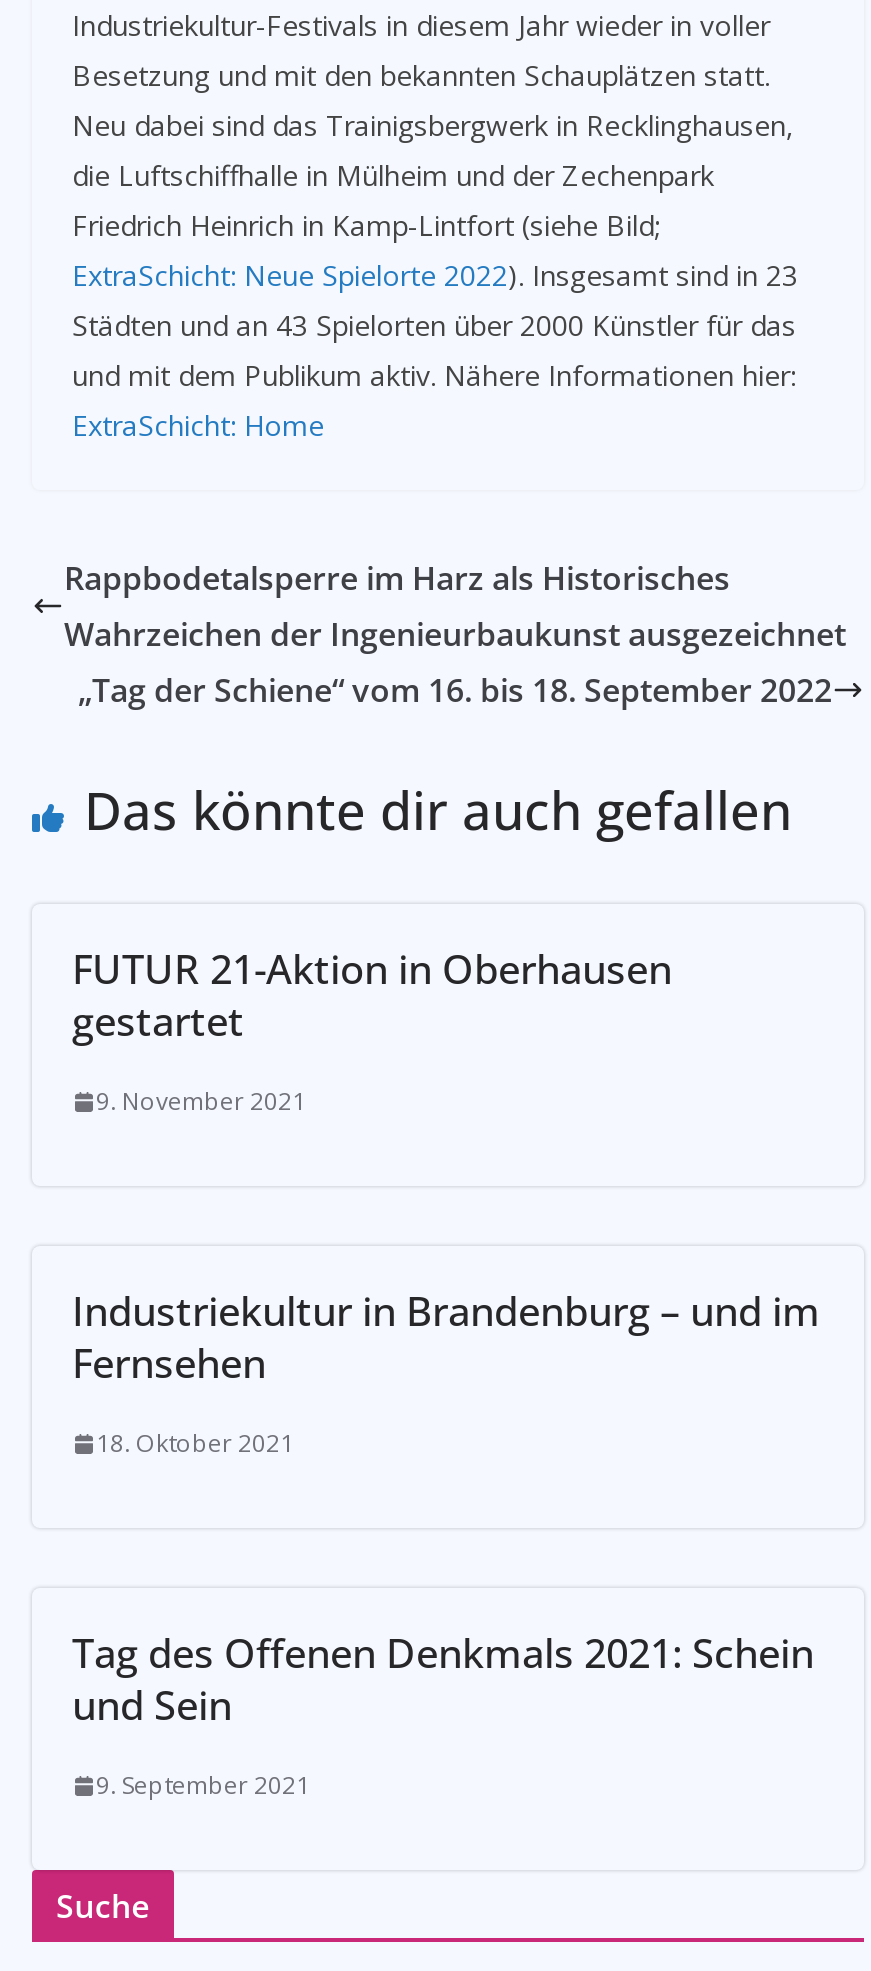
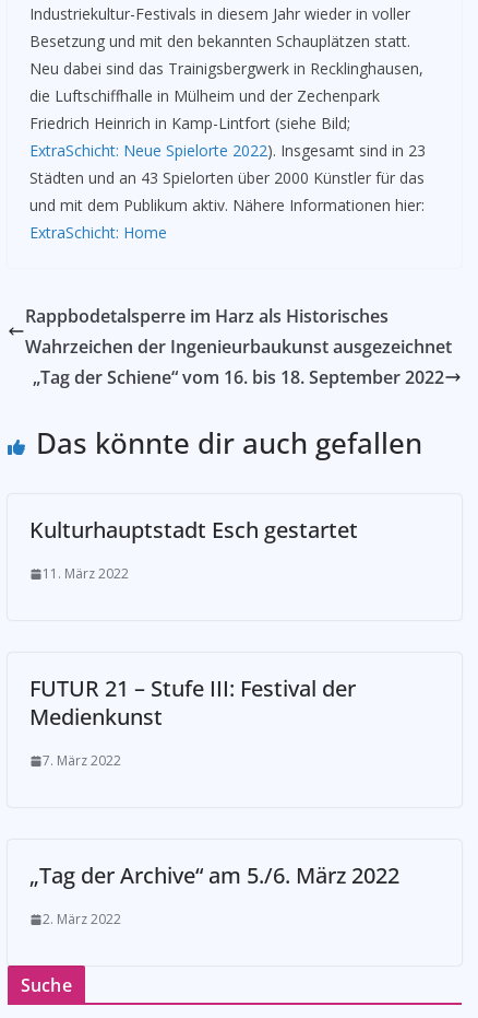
- FUTUR 21-Aktion in Oberhausen
- gestartet
+ Kulturhauptstadt Esch gestartet

- 9. November 2021
+ 11. März 2022

- Industriekultur in Brandenburg – und im
- Fernsehen
+ FUTUR 21 – Stufe III: Festival der
+ Medienkunst

- 18. Oktober 2021
+ 7. März 2022

- Tag des Offenen Denkmals 2021: Schein
- und Sein
+ „Tag der Archive“ am 5./6. März 2022

- 9. September 2021
+ 2. März 2022
